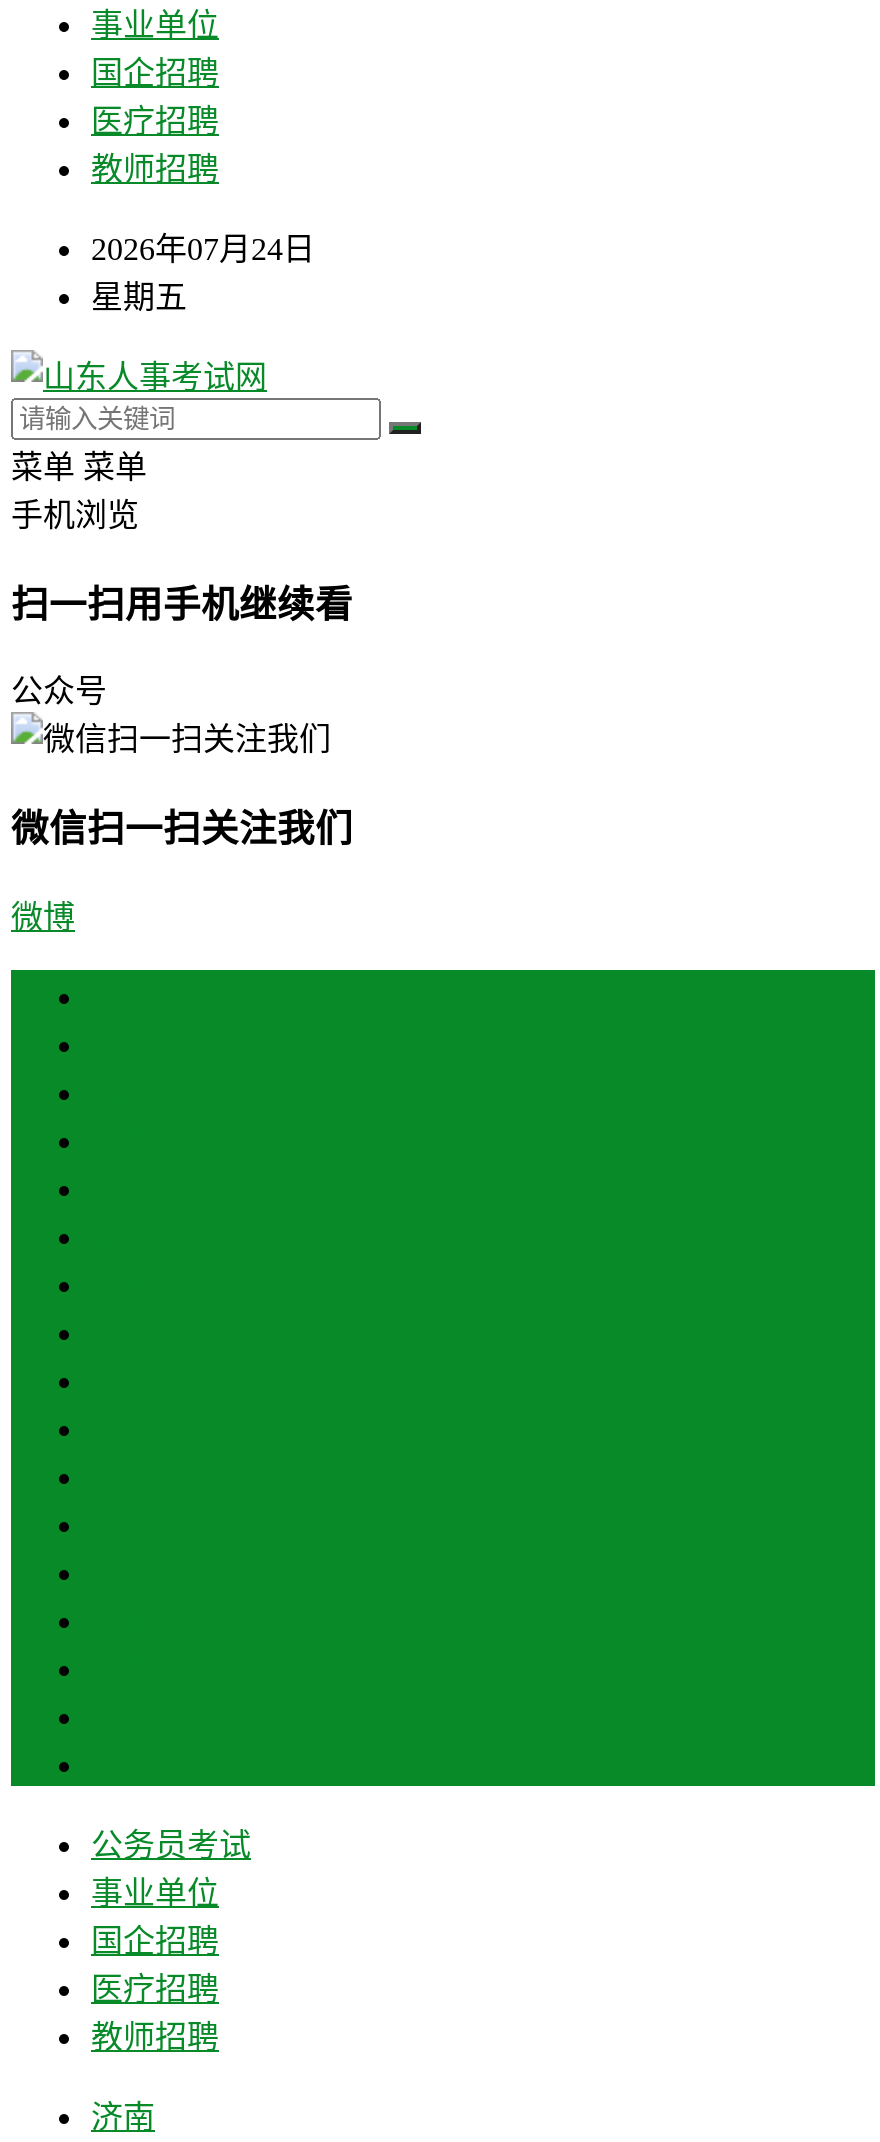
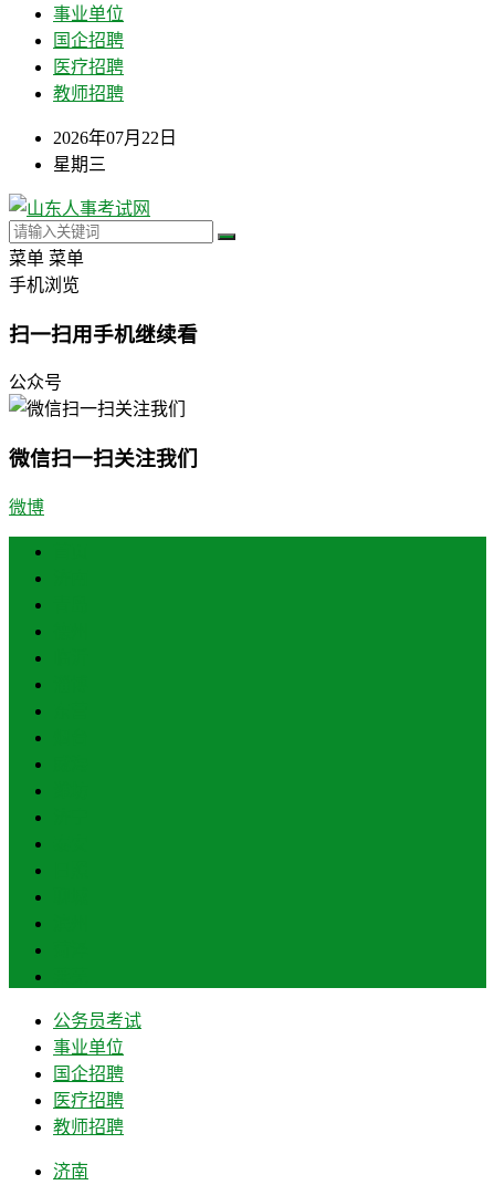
- 2026年07月24日
+ 2026年07月22日

- 星期五
+ 星期三
